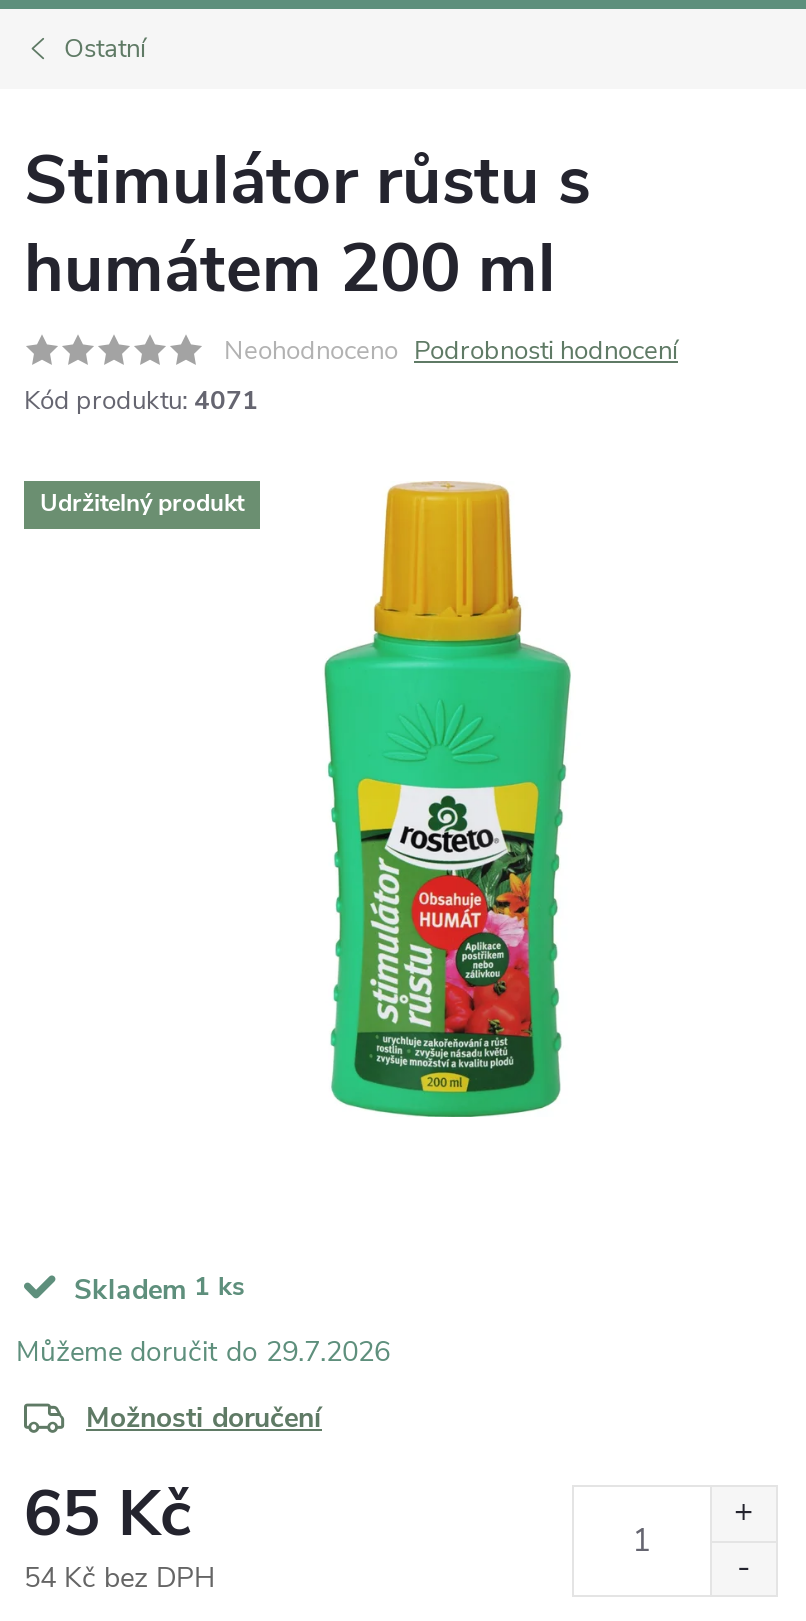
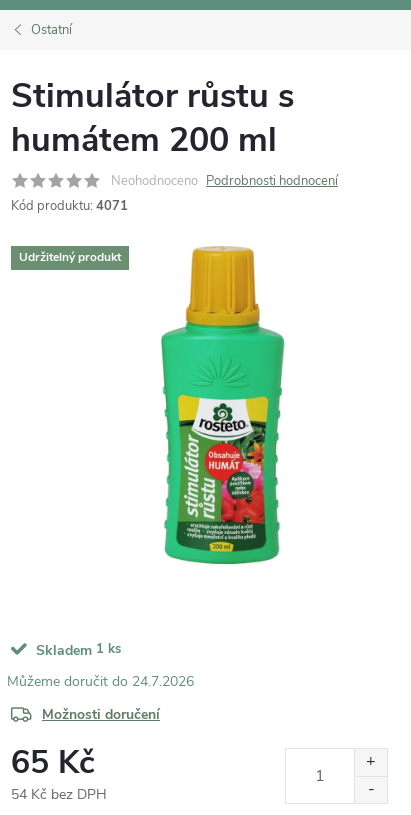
- 29.7.2026
+ 24.7.2026
